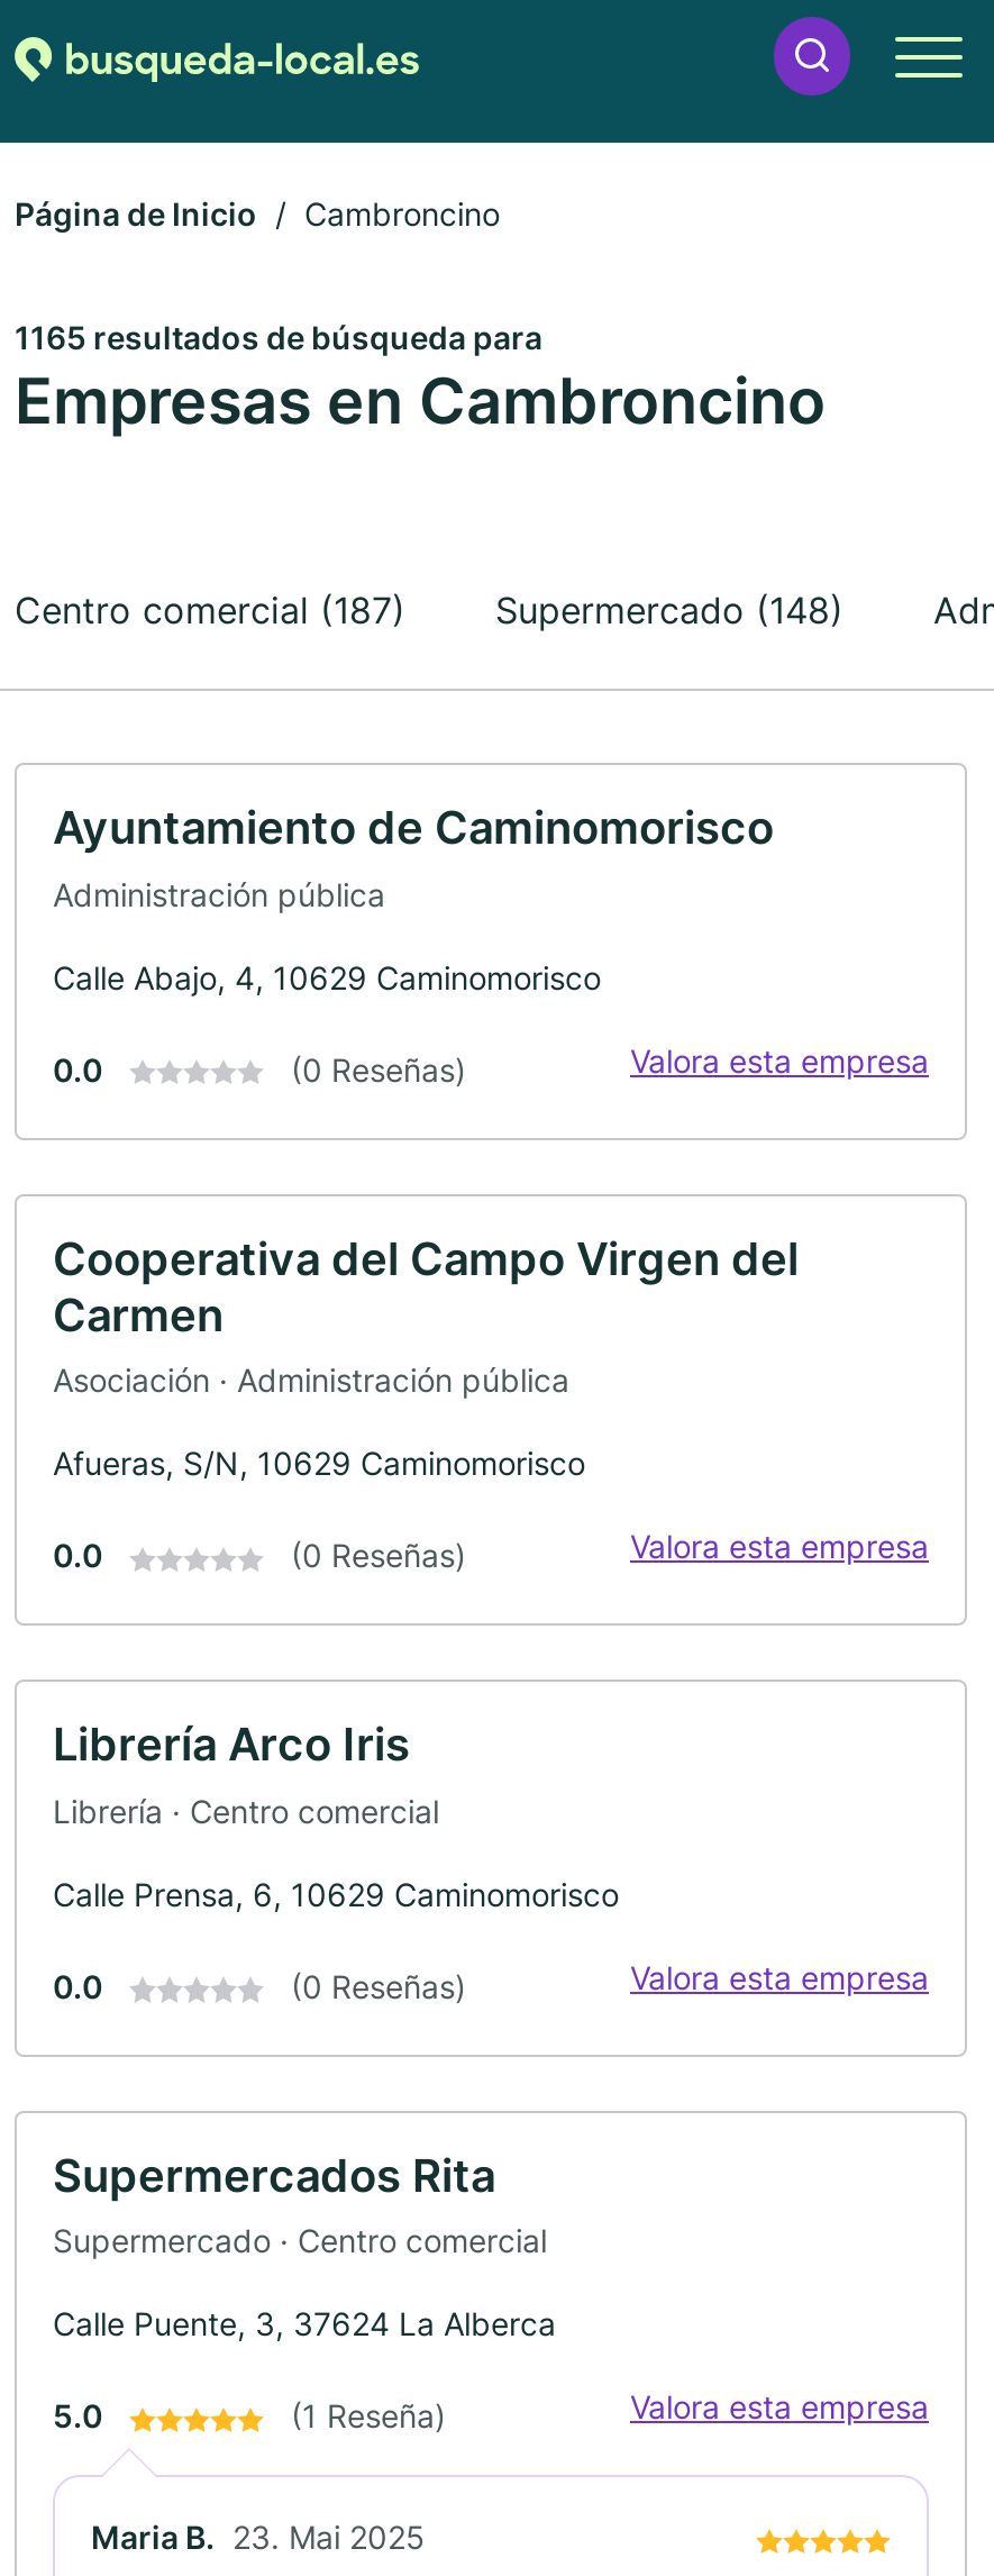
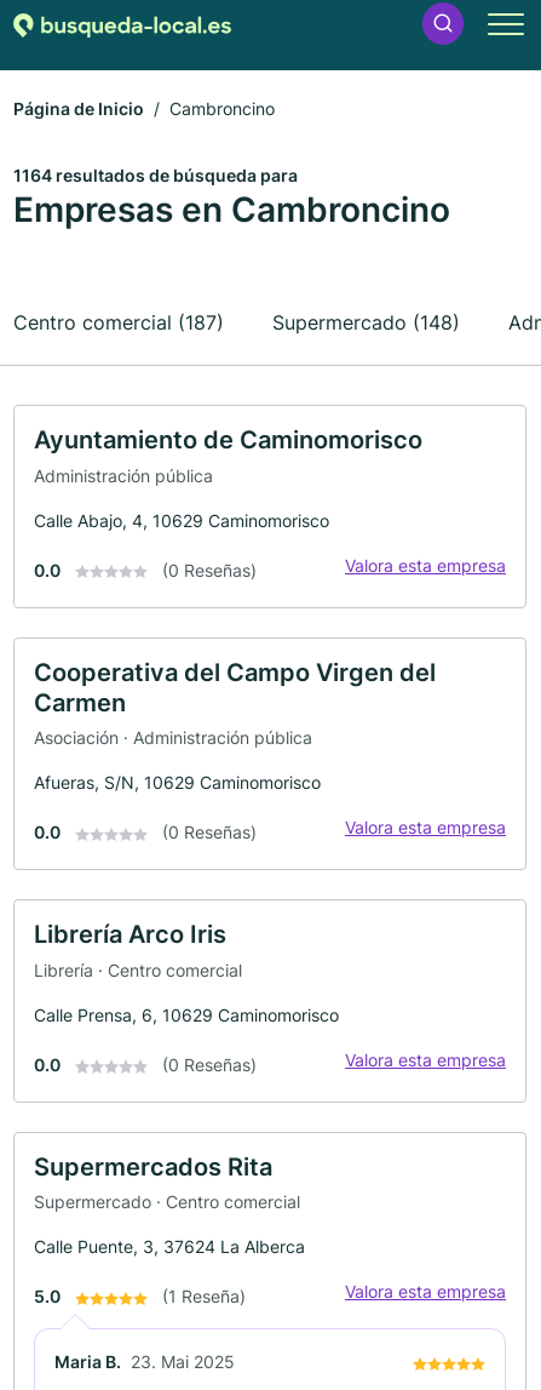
- 1165 resultados de búsqueda para
+ 1164 resultados de búsqueda para
